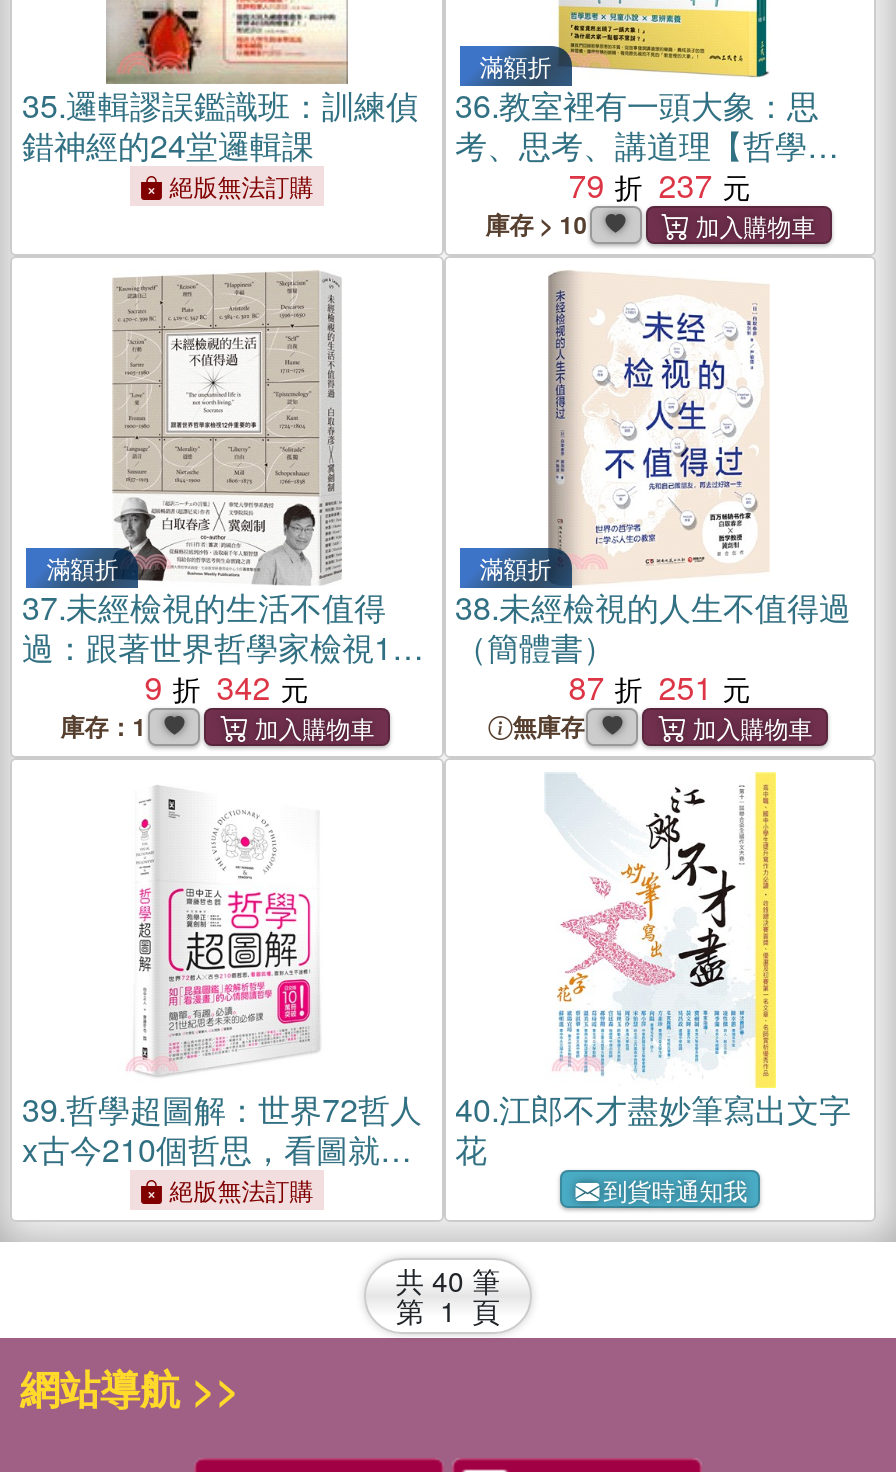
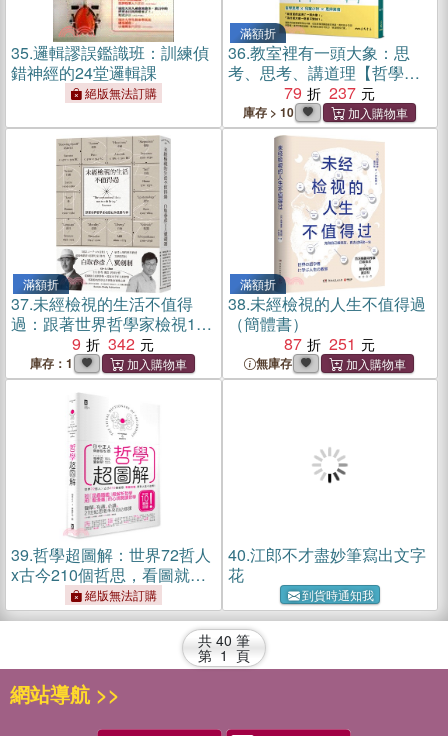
- [image]
